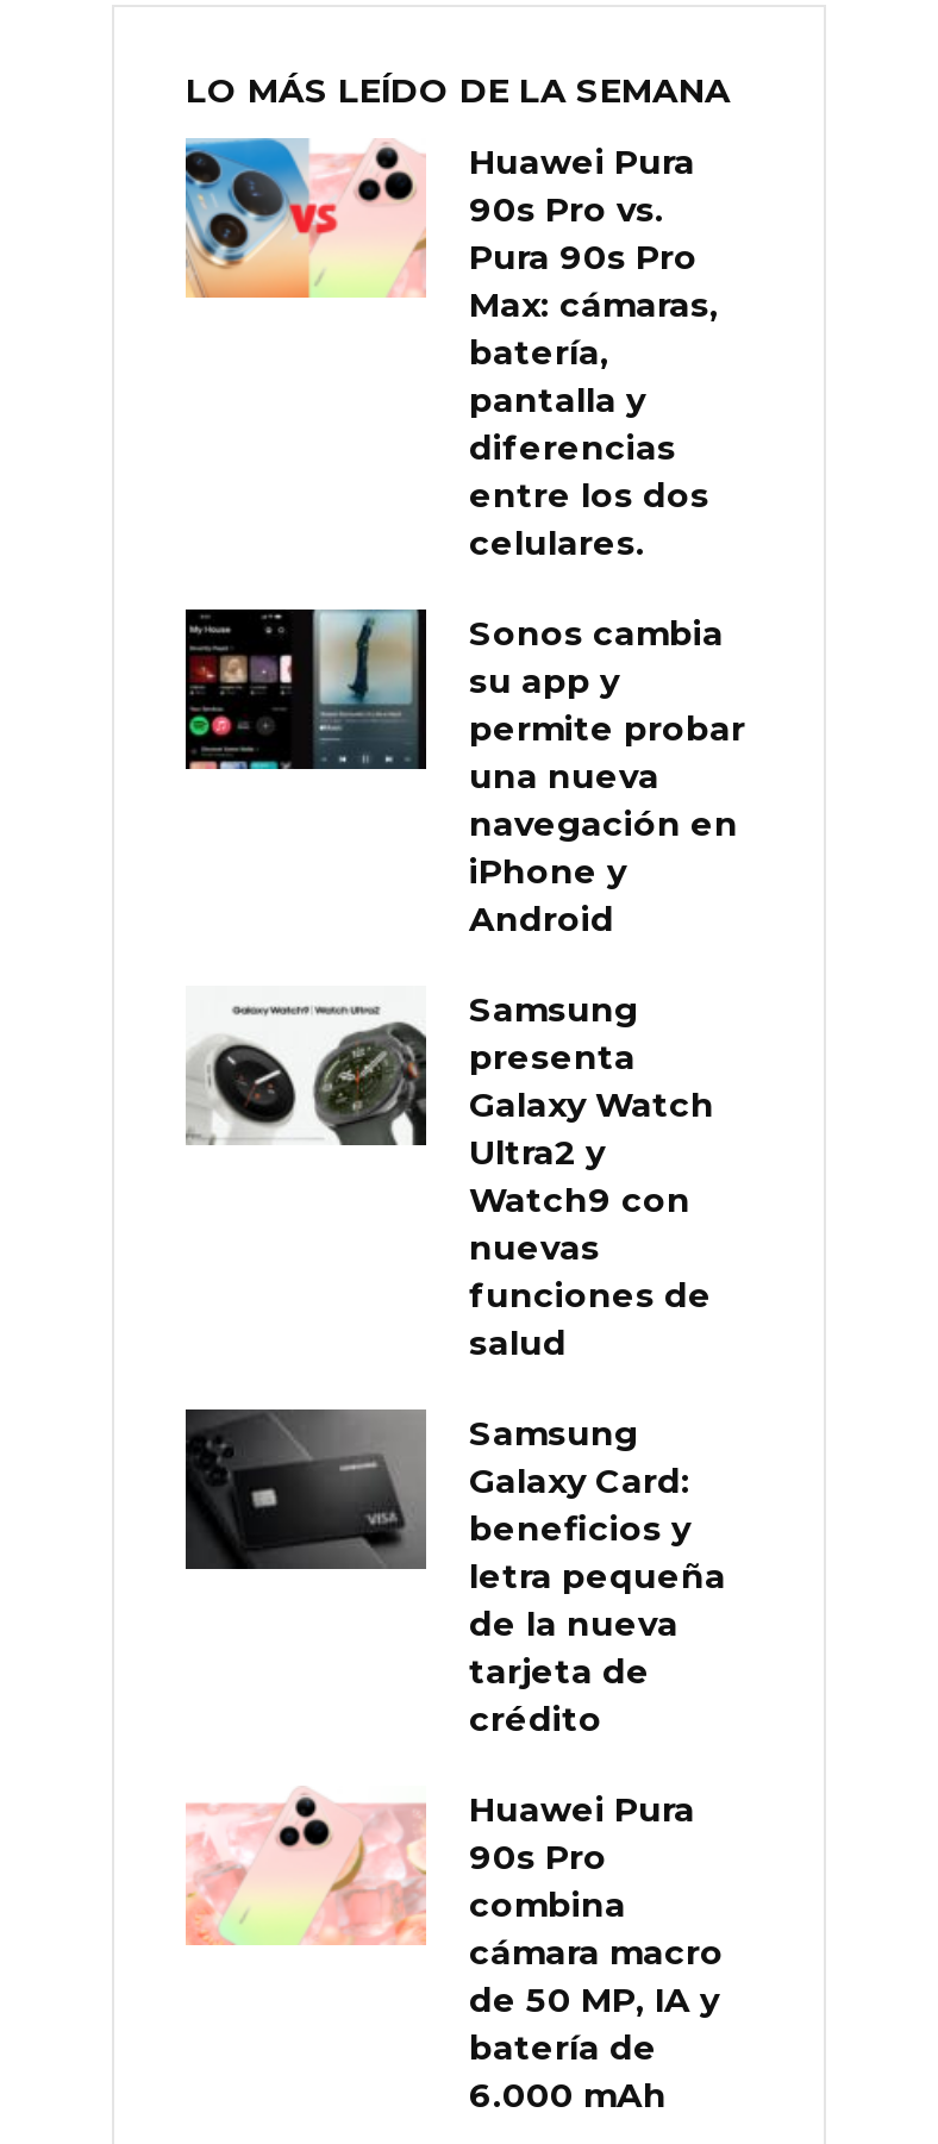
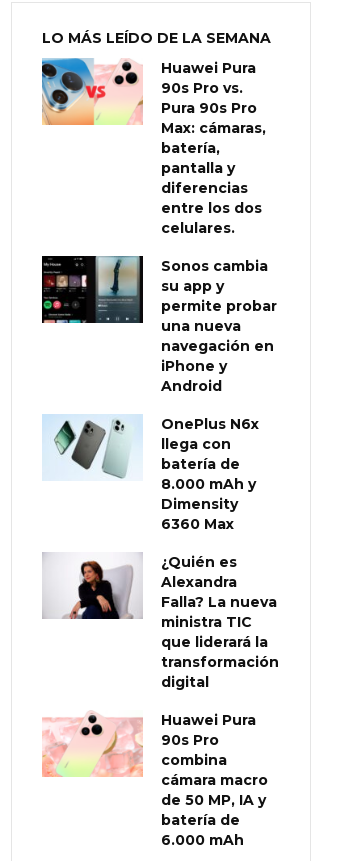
- [image]
- Samsung
- presenta
- Galaxy Watch
- Ultra2 y
- Watch9 con
- nuevas
- funciones de
- salud
+ [image]
+ OnePlus N6x
+ llega con
+ batería de
+ 8.000 mAh y
+ Dimensity
+ 6360 Max

- [image]
- Samsung
- Galaxy Card:
- beneficios y
- letra pequeña
- de la nueva
- tarjeta de
- crédito
+ [image]
+ ¿Quién es
+ Alexandra
+ Falla? La nueva
+ ministra TIC
+ que liderará la
+ transformación
+ digital
